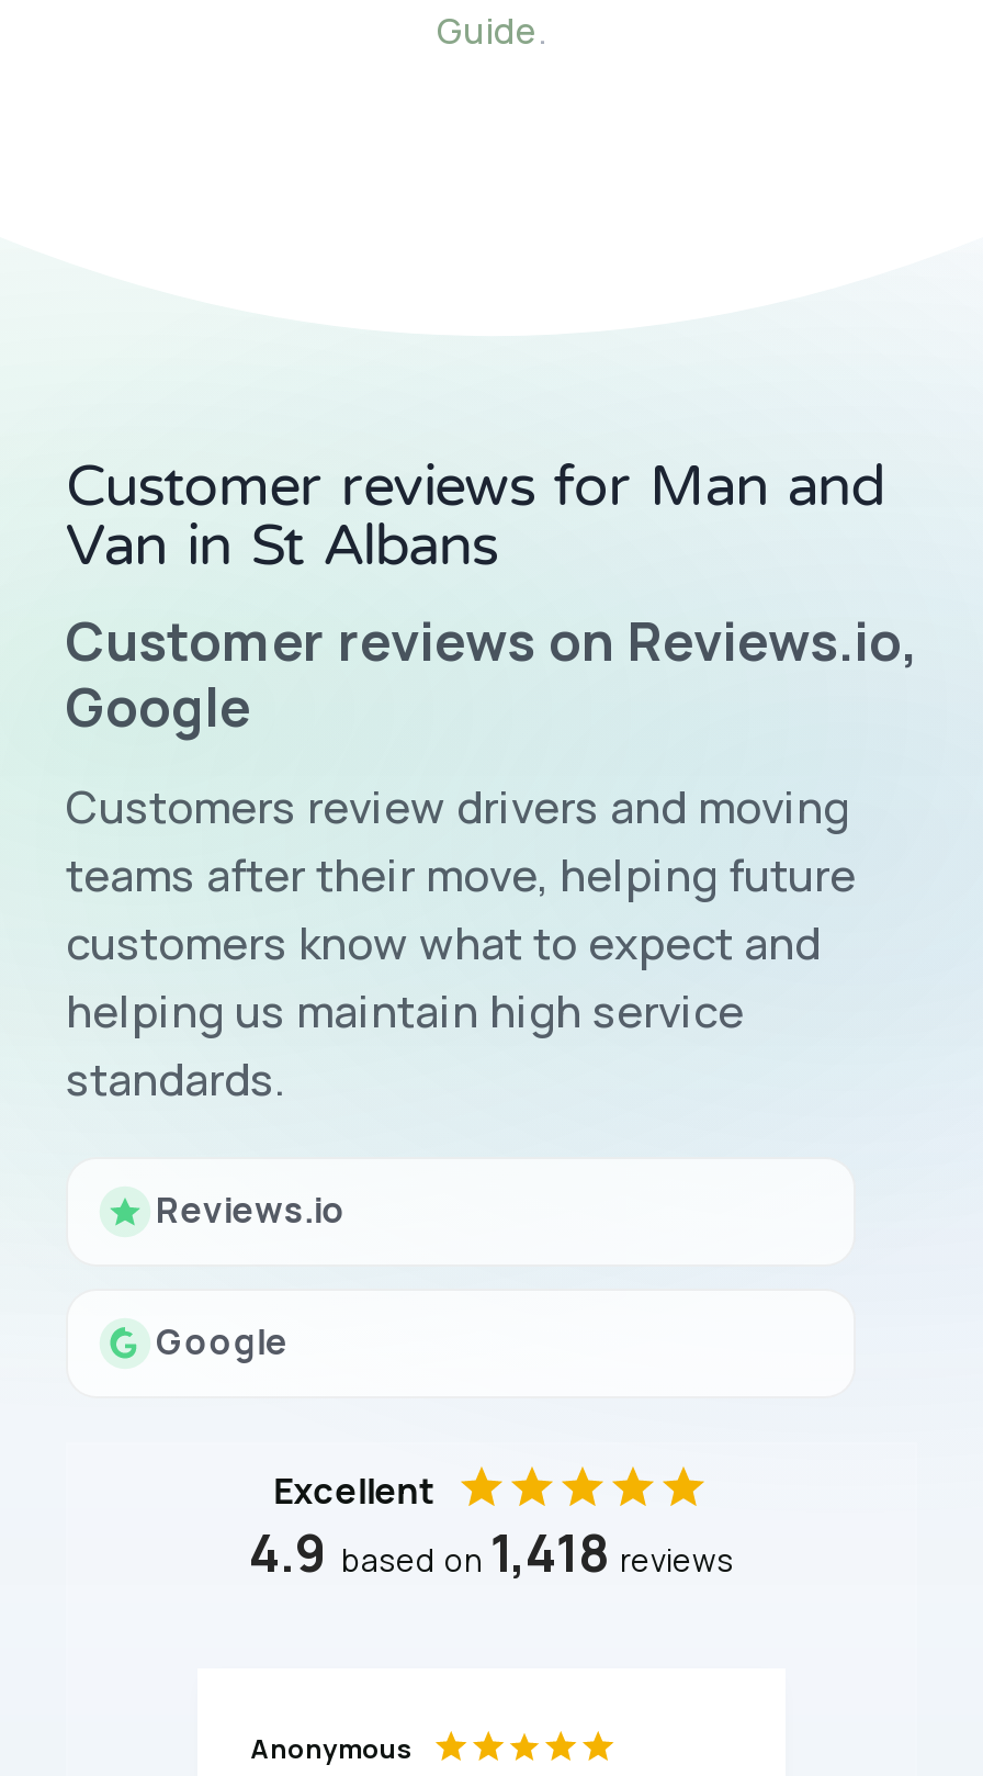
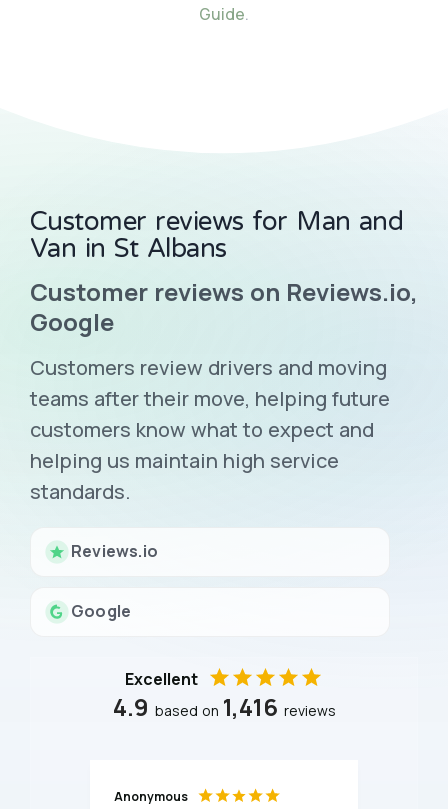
- 4.9 based on 1,418 reviews
+ 4.9 based on 1,416 reviews
